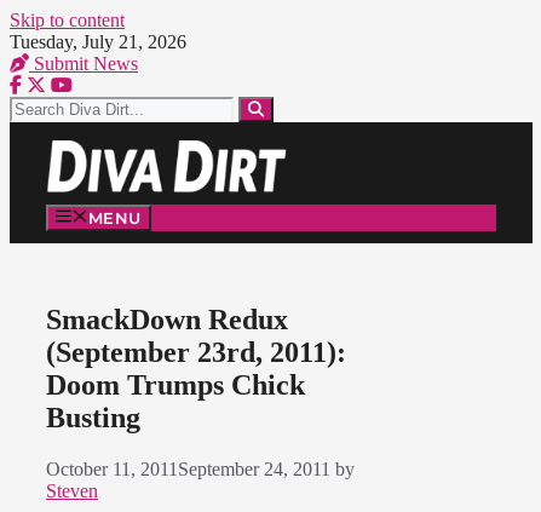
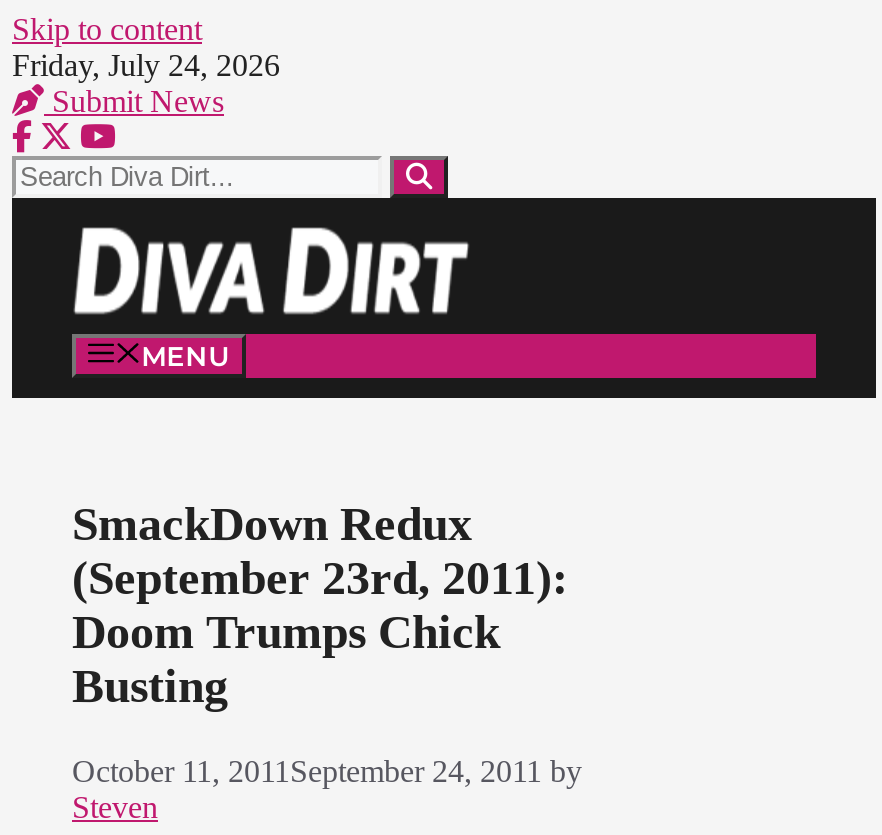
- Tuesday, July 21, 2026
+ Friday, July 24, 2026
